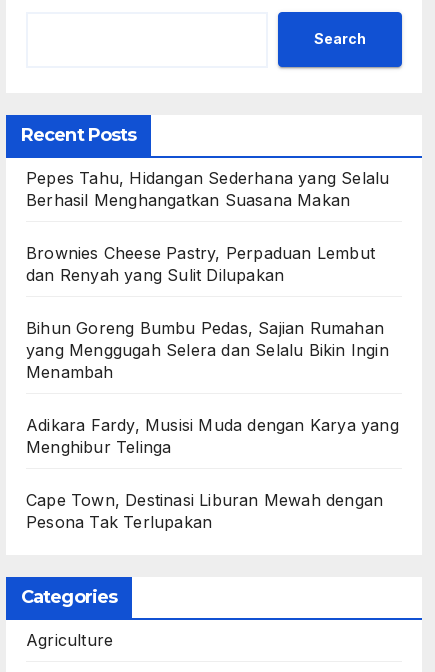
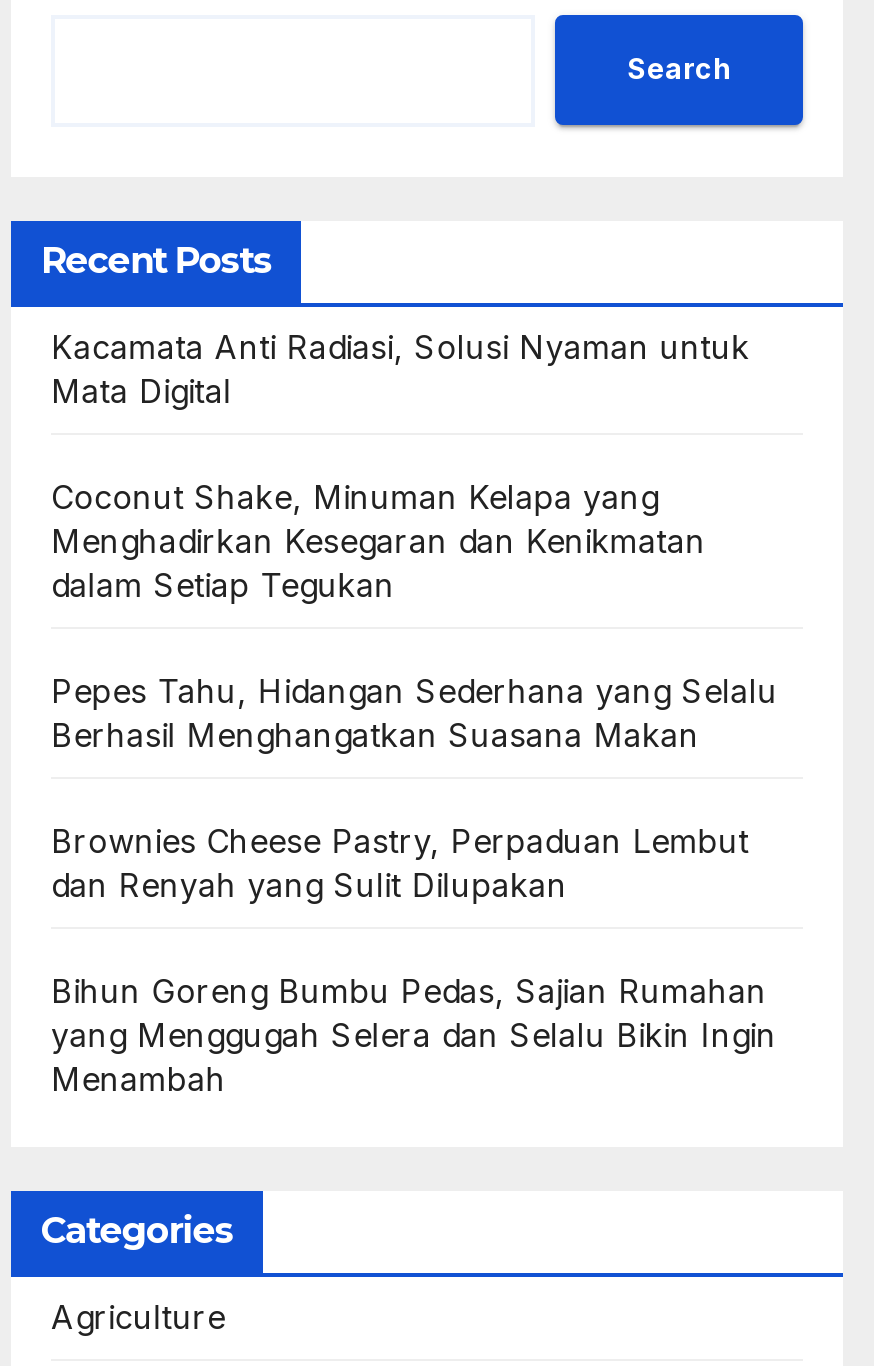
+ Kacamata Anti Radiasi, Solusi Nyaman untuk
+ Mata Digital
+ Coconut Shake, Minuman Kelapa yang
+ Menghadirkan Kesegaran dan Kenikmatan
+ dalam Setiap Tegukan

moved down: Pepes Tahu, Hidangan Sederhana yang Selalu | Berhasil Menghangatkan Suasana Makan | Brownies Cheese Pastry, Perpaduan Lembut | dan Renyah yang Sulit Dilupakan | Bihun Goreng Bumbu Pedas, Sajian Rumahan | yang Menggugah Selera dan Selalu Bikin Ingin | Menambah

- Adikara Fardy, Musisi Muda dengan Karya yang
- Menghibur Telinga
- Cape Town, Destinasi Liburan Mewah dengan
- Pesona Tak Terlupakan
